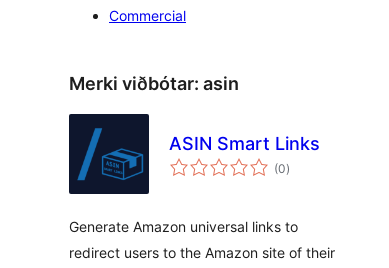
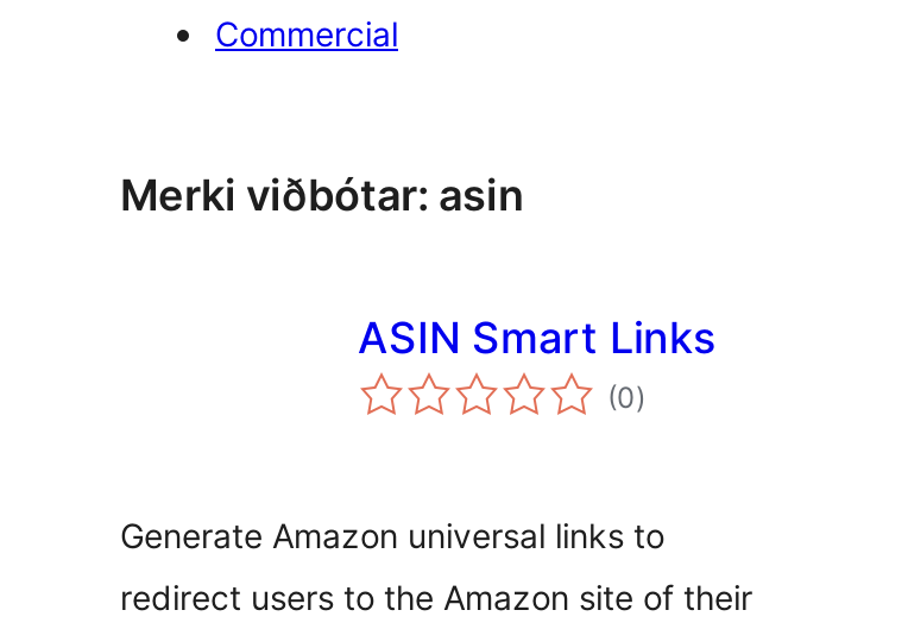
- [image]
